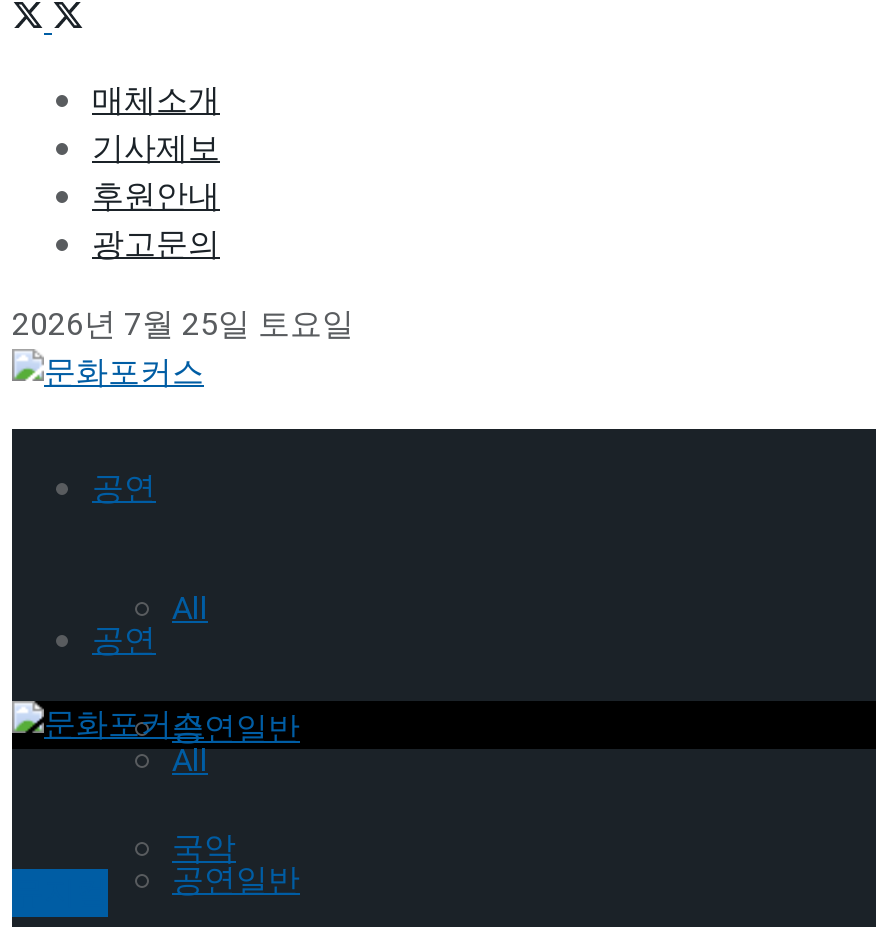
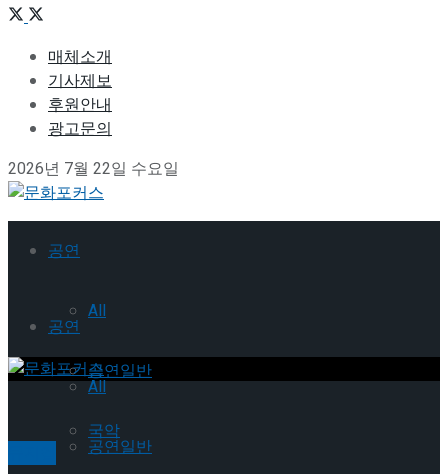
- 2026년 7월 25일 토요일
+ 2026년 7월 22일 수요일
